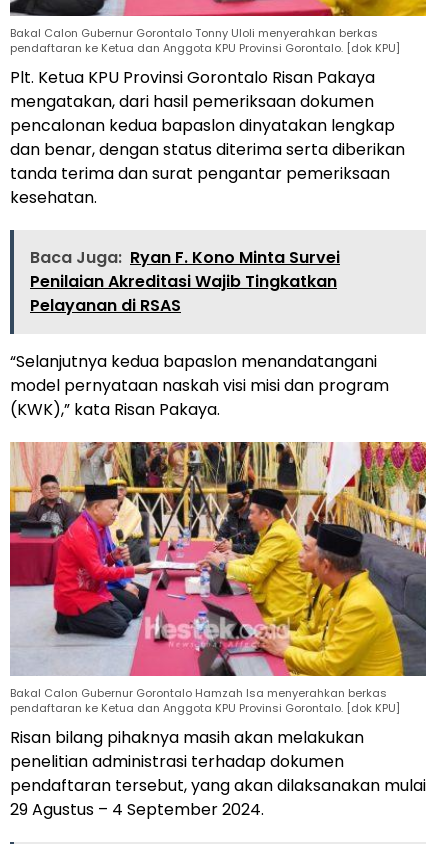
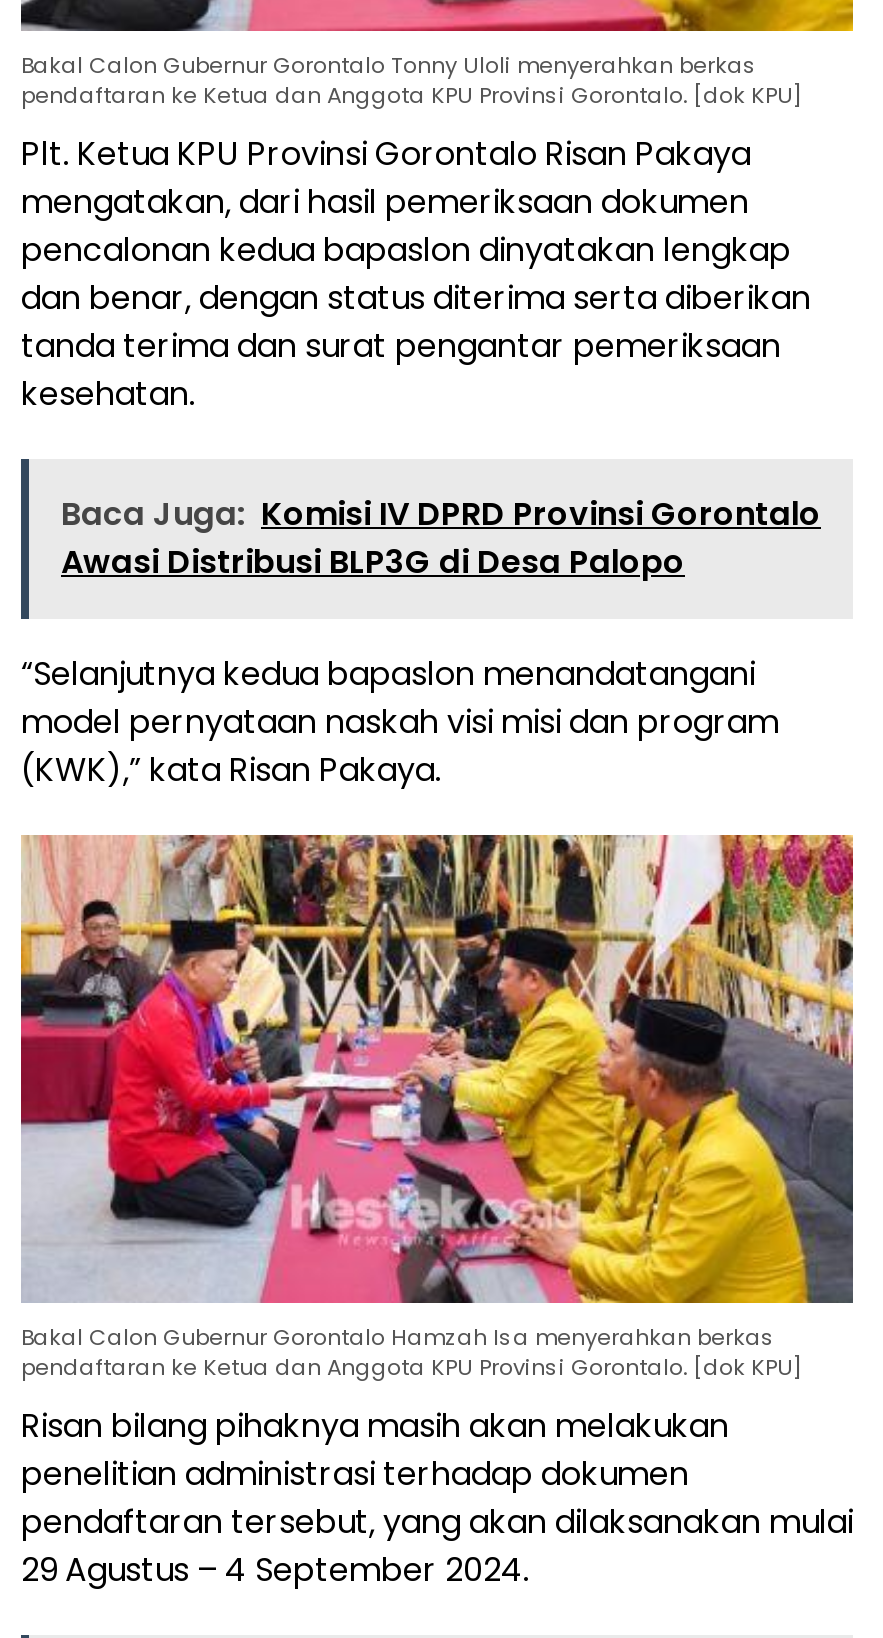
- Baca Juga: Ryan F. Kono Minta Survei
- Penilaian Akreditasi Wajib Tingkatkan
- Pelayanan di RSAS
+ Baca Juga: Komisi IV DPRD Provinsi Gorontalo
+ Awasi Distribusi BLP3G di Desa Palopo
